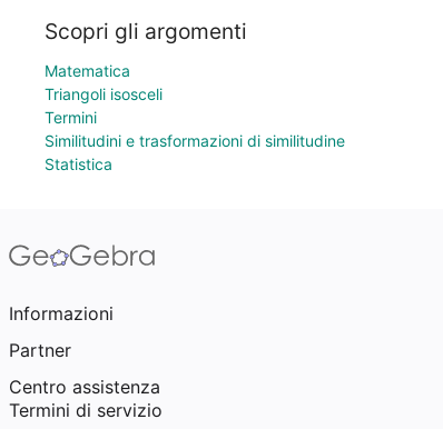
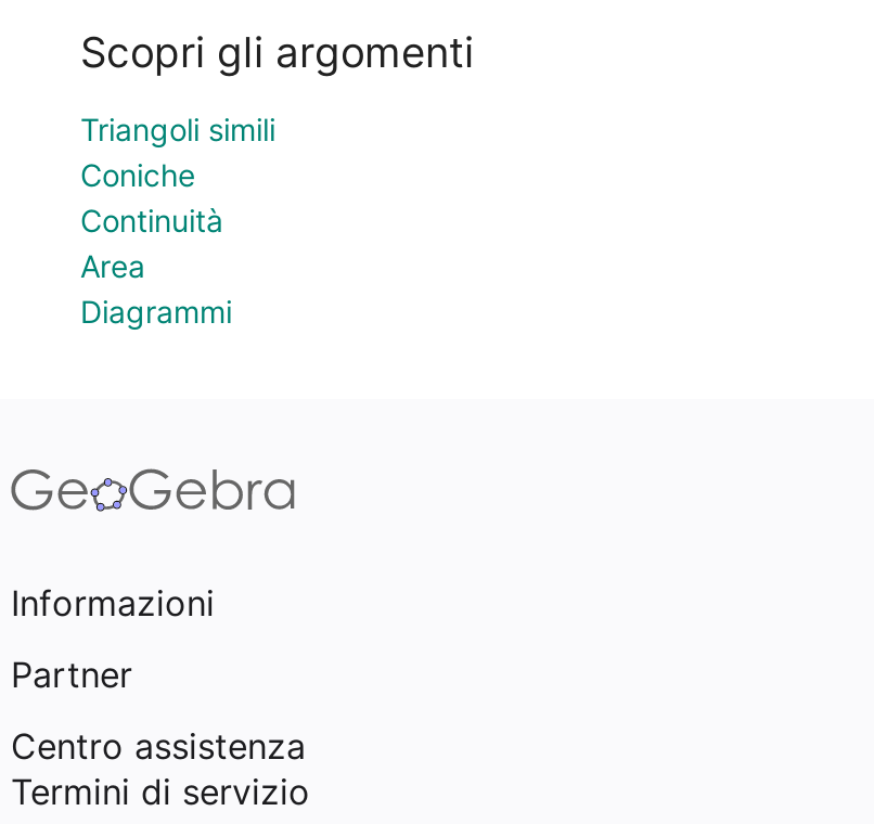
- Matematica
- Triangoli isosceli
- Termini
- Similitudini e trasformazioni di similitudine
- Statistica
+ Triangoli simili
+ Coniche
+ Continuità
+ Area
+ Diagrammi
